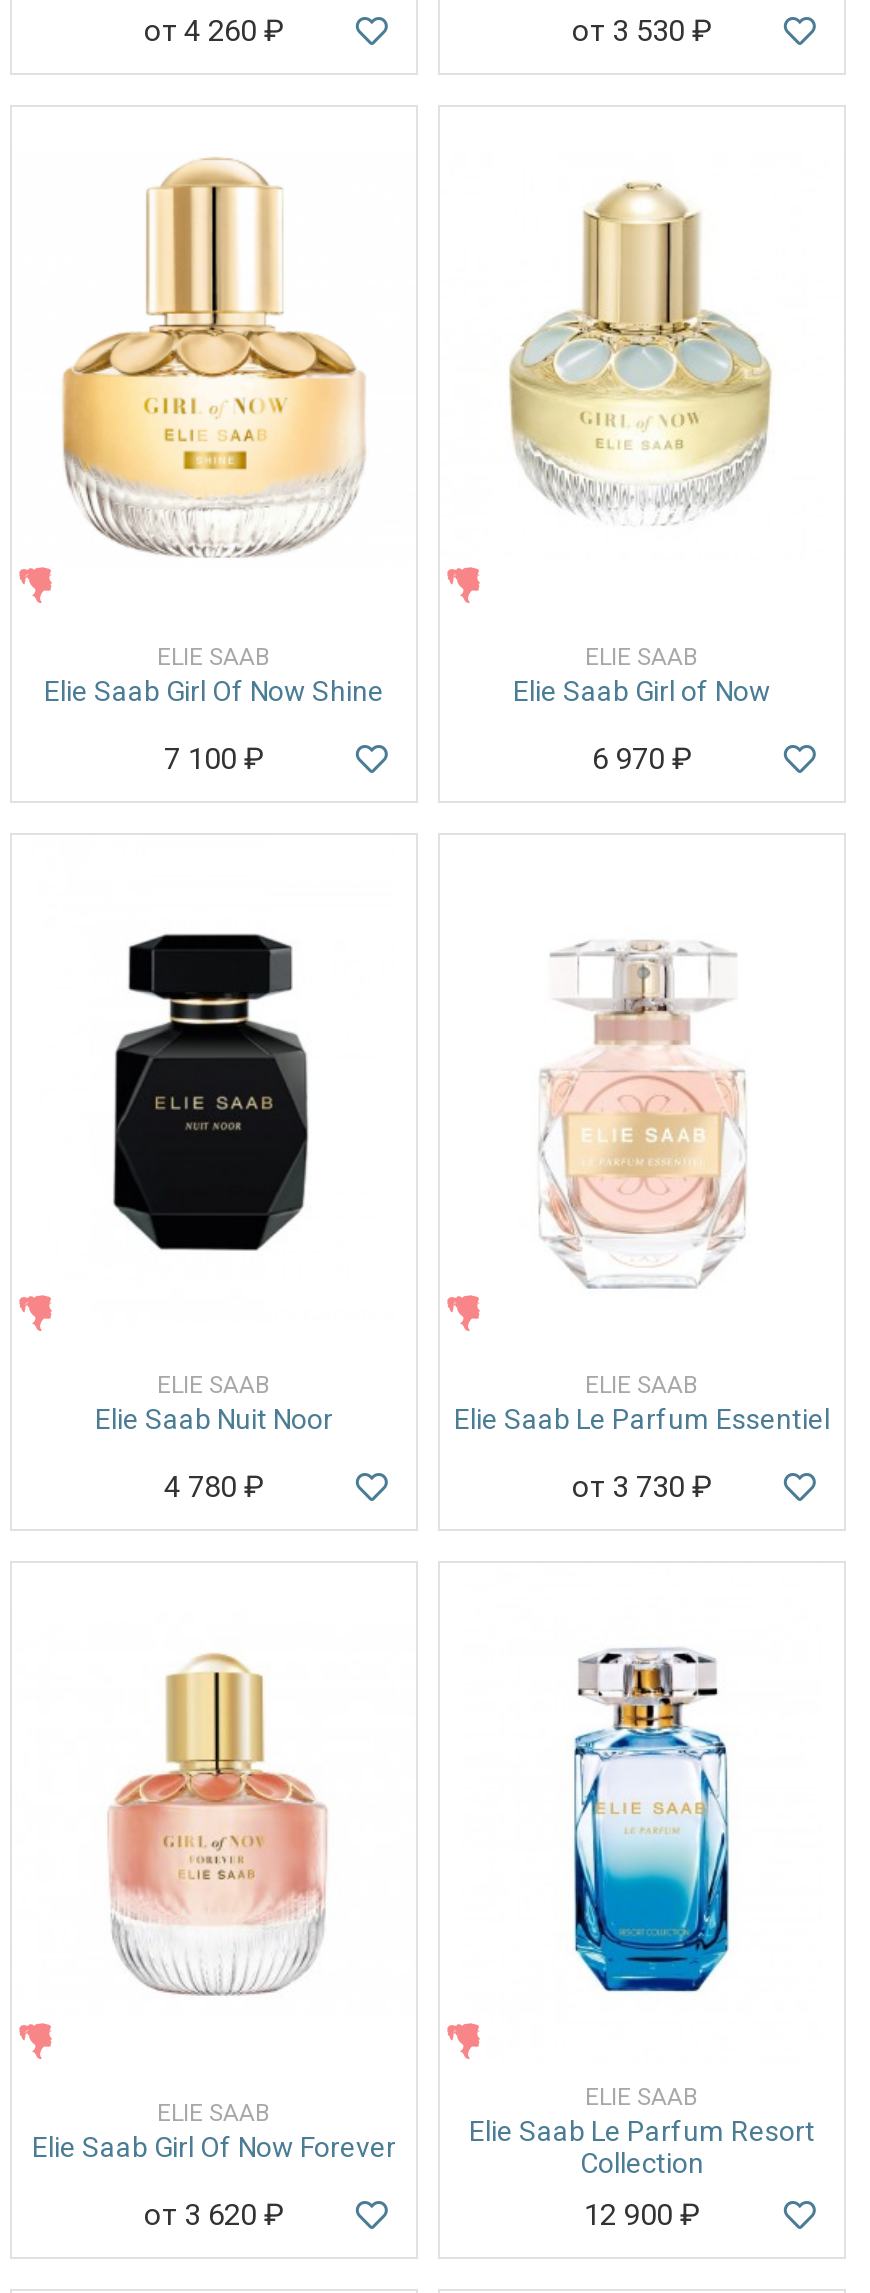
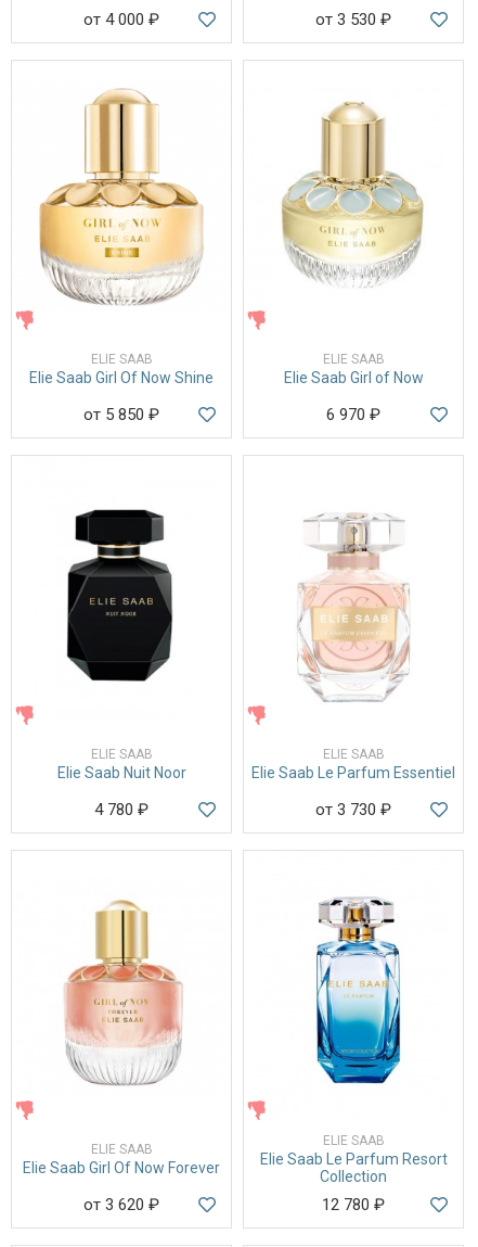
- от 4 260 ₽
+ от 4 000 ₽

- 7 100 ₽
+ от 5 850 ₽

- 12 900 ₽
+ 12 780 ₽
